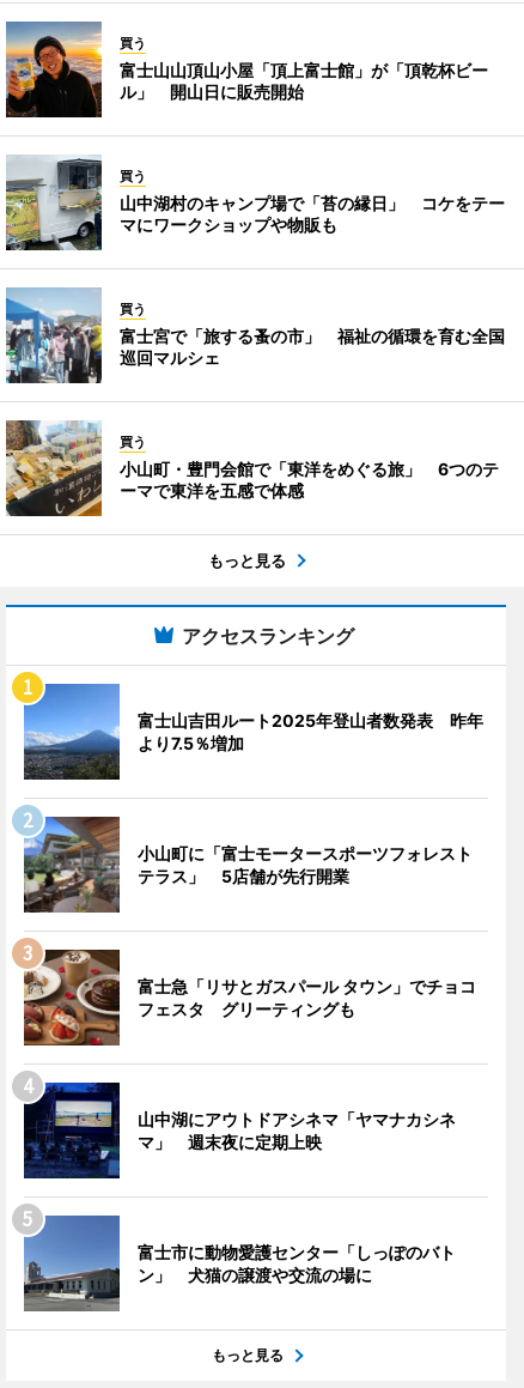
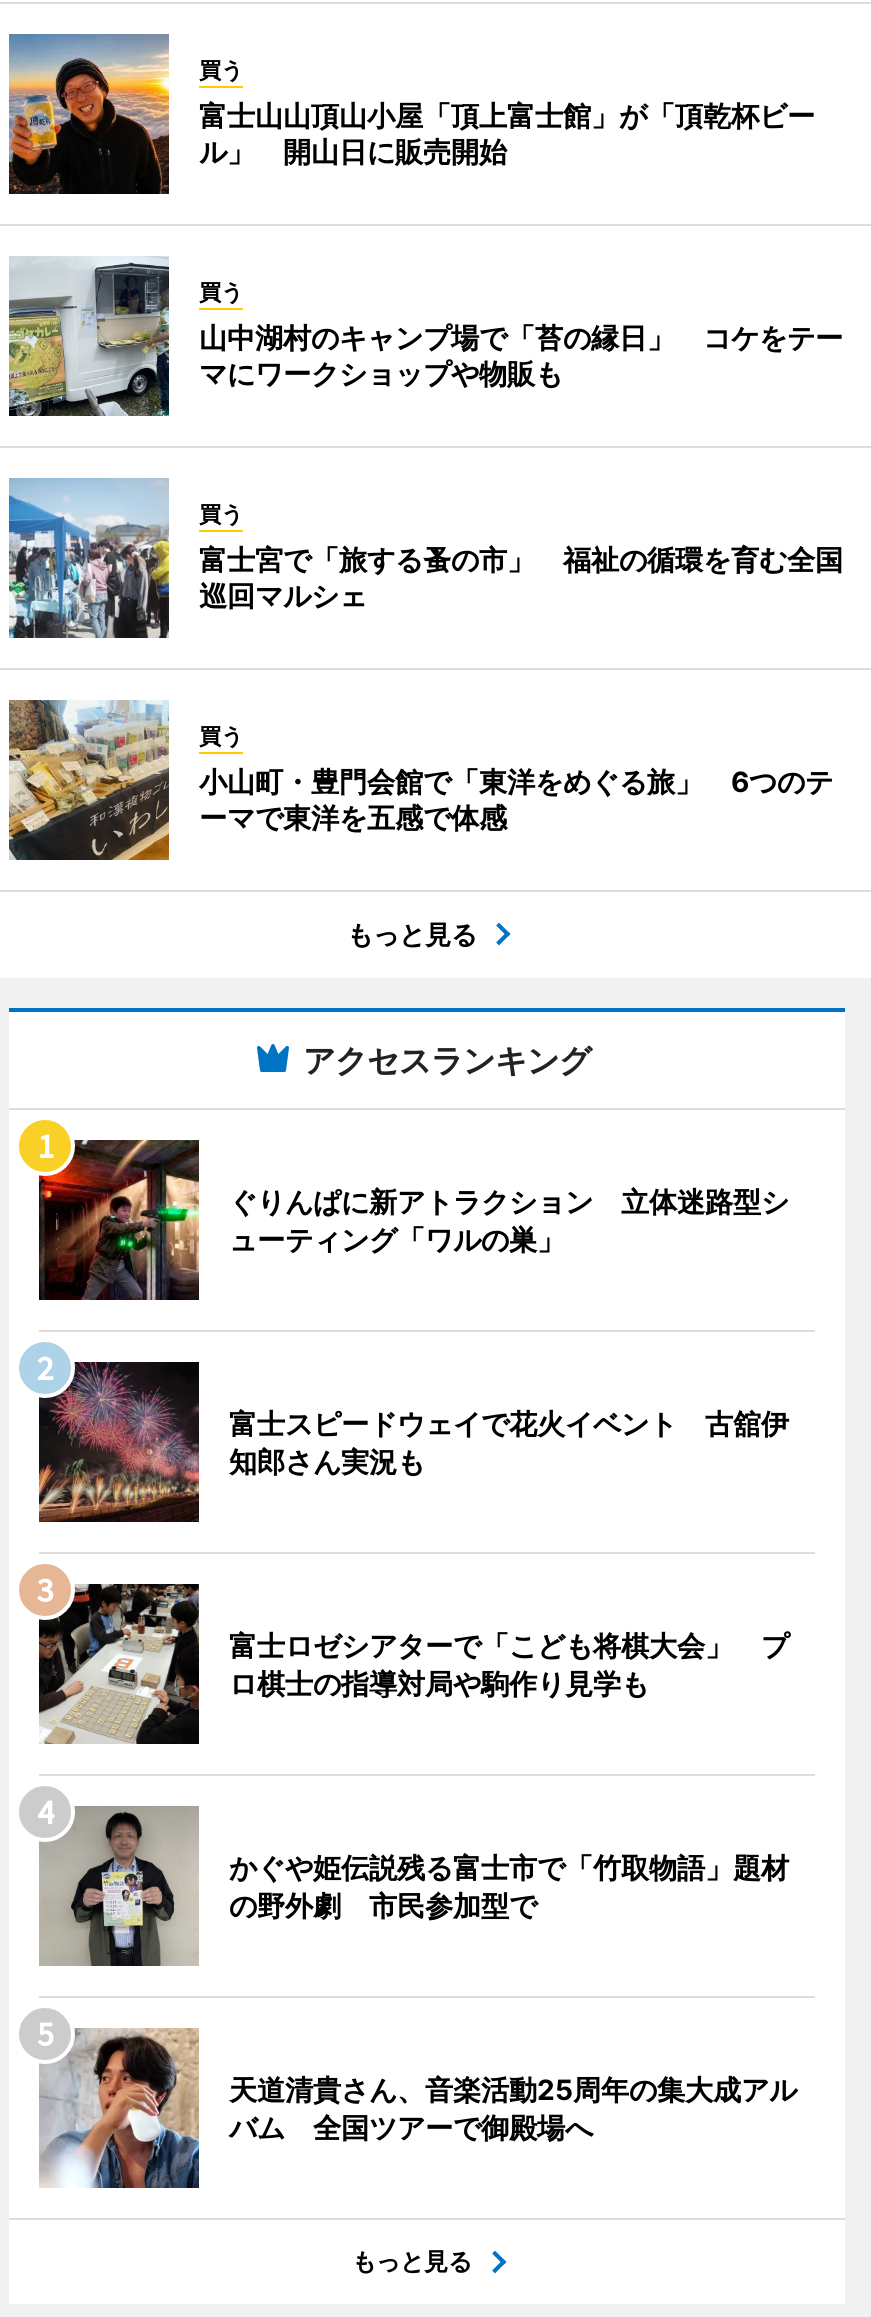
- [image]
- 富士山吉田ルート2025年登山者数発表 昨年
- より7.5％増加
+ [image]
+ ぐりんぱに新アトラクション 立体迷路型シ
+ ューティング「ワルの巣」

- [image]
- 小山町に「富士モータースポーツフォレスト
- テラス」 5店舗が先行開業
+ [image]
+ 富士スピードウェイで花火イベント 古舘伊
+ 知郎さん実況も

- [image]
- 富士急「リサとガスパール タウン」でチョコ
- フェスタ グリーティングも
+ [image]
+ 富士ロゼシアターで「こども将棋大会」 プ
+ ロ棋士の指導対局や駒作り見学も

- [image]
- 山中湖にアウトドアシネマ「ヤマナカシネ
- マ」 週末夜に定期上映
+ [image]
+ かぐや姫伝説残る富士市で「竹取物語」題材
+ の野外劇 市民参加型で

- [image]
- 富士市に動物愛護センター「しっぽのバト
- ン」 犬猫の譲渡や交流の場に
+ [image]
+ 天道清貴さん、音楽活動25周年の集大成アル
+ バム 全国ツアーで御殿場へ
